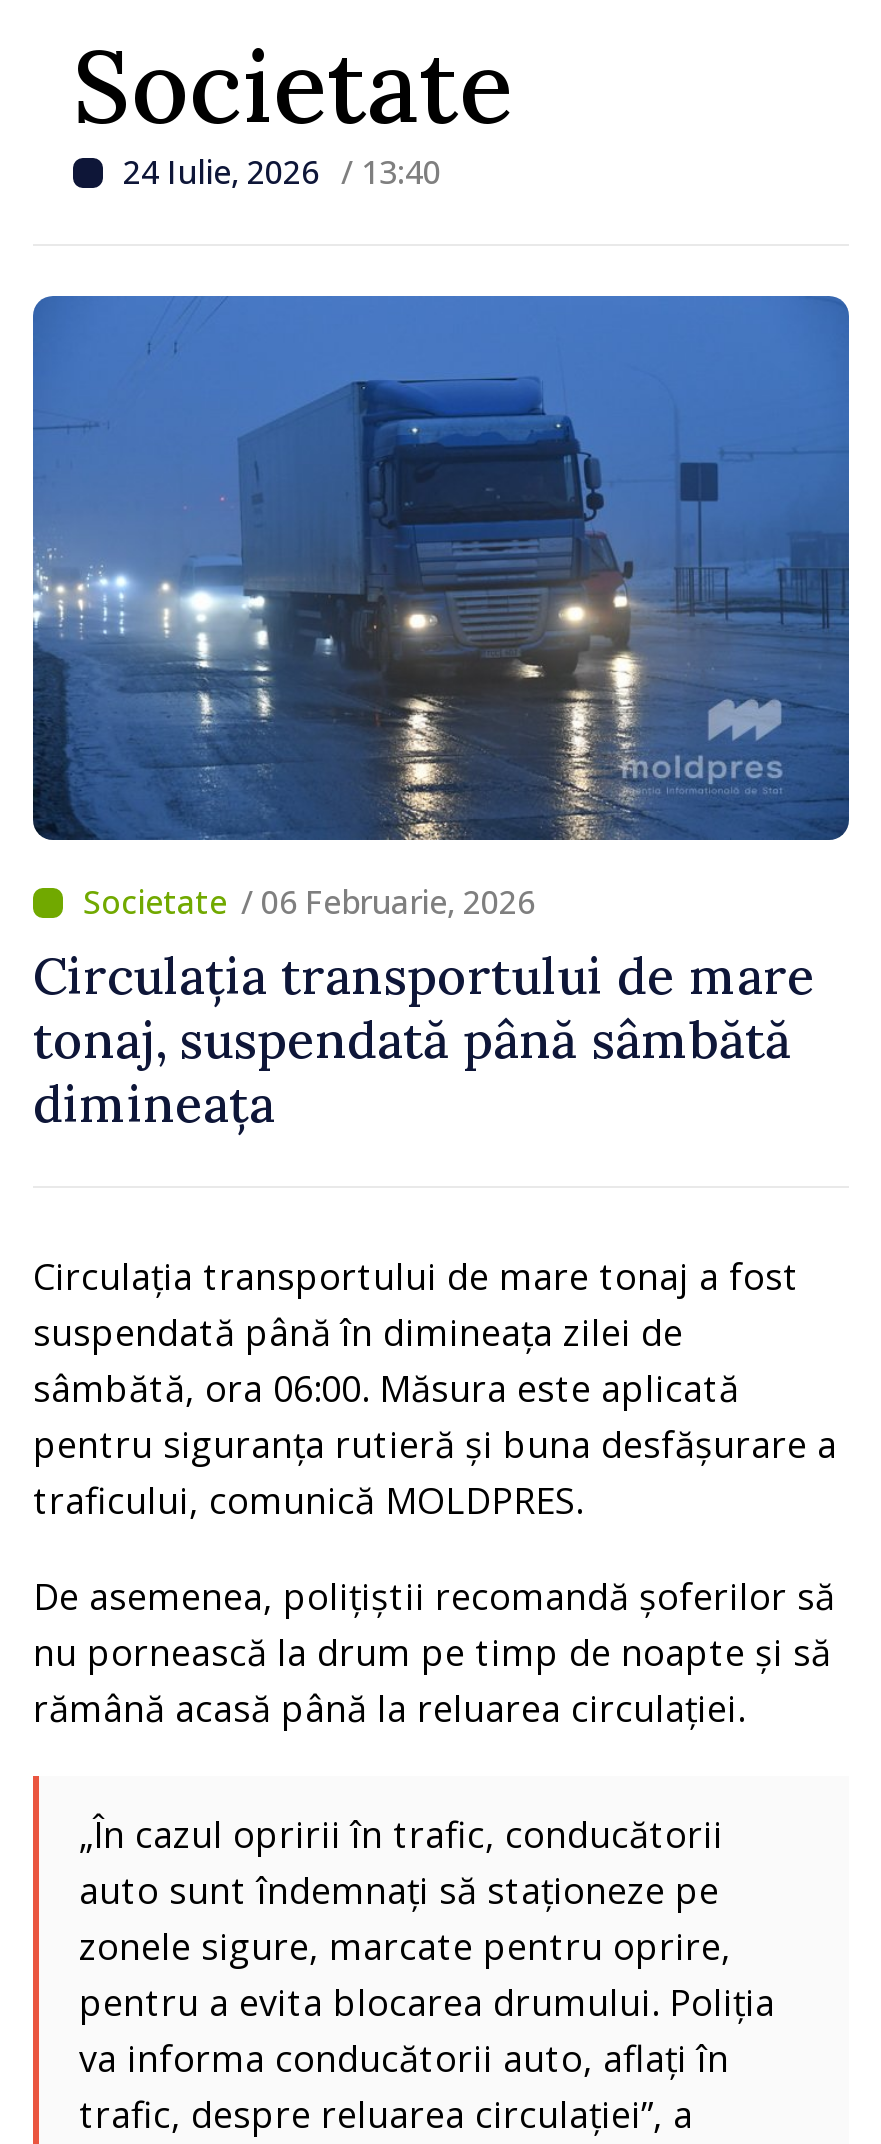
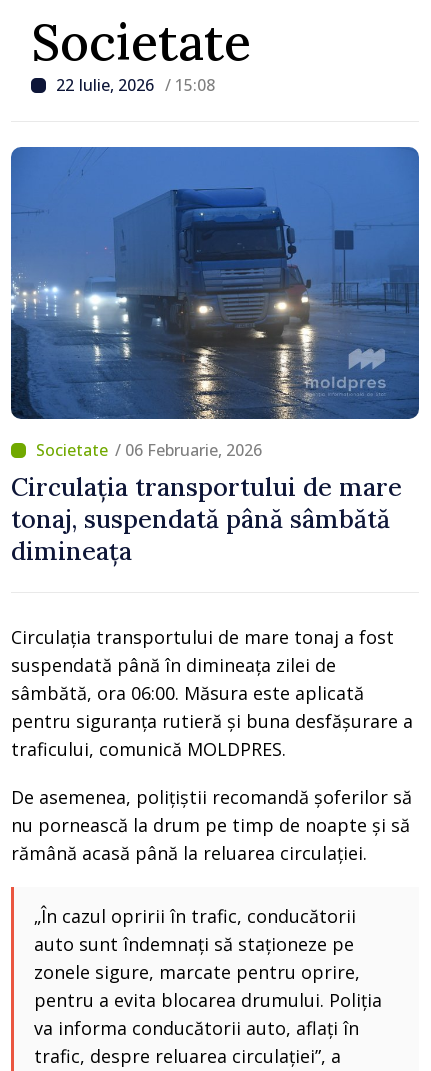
- 24 Iulie, 2026 / 13:40
+ 22 Iulie, 2026 / 15:08
